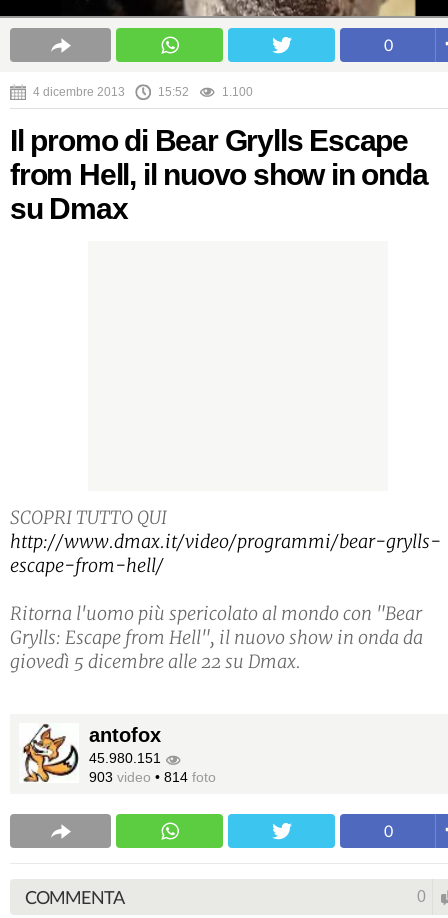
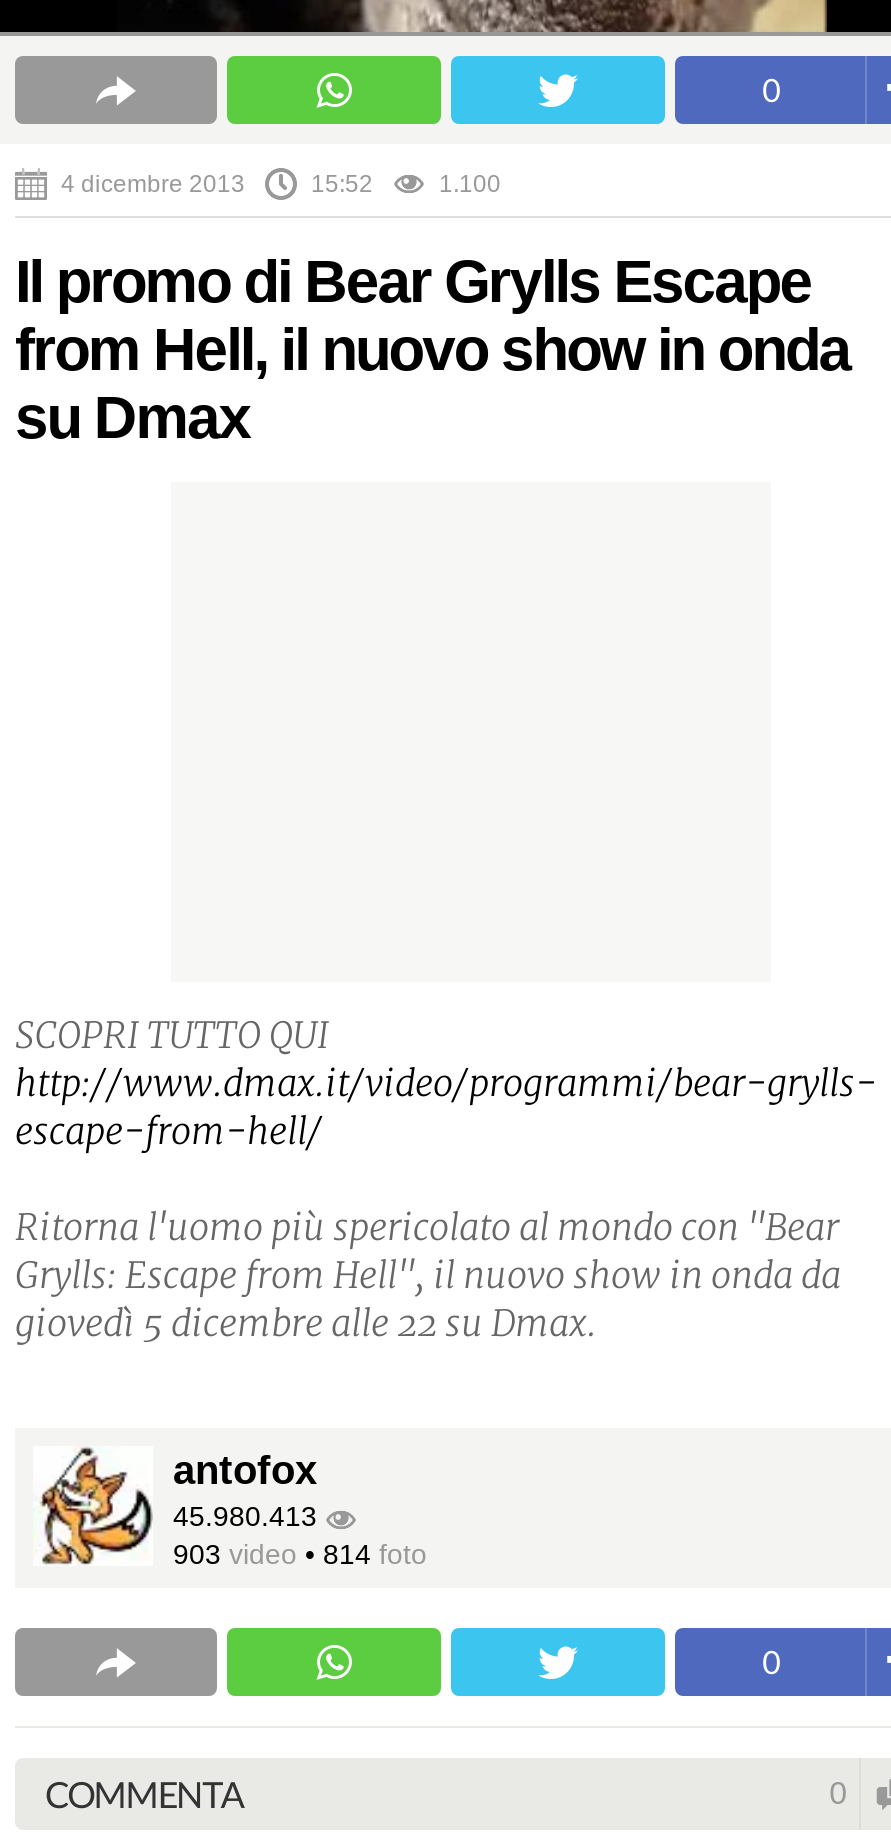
- 45.980.151
+ 45.980.413
